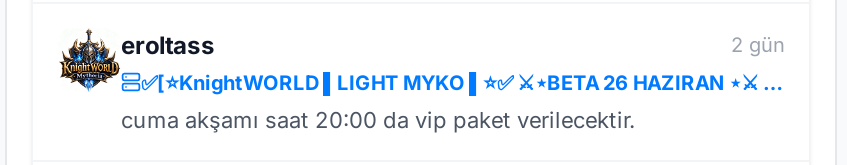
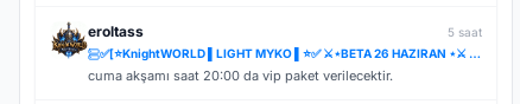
- 2 gün
+ 5 saat
